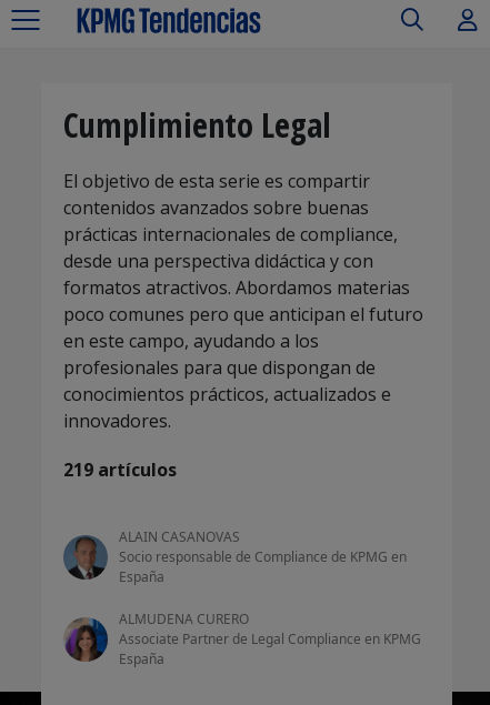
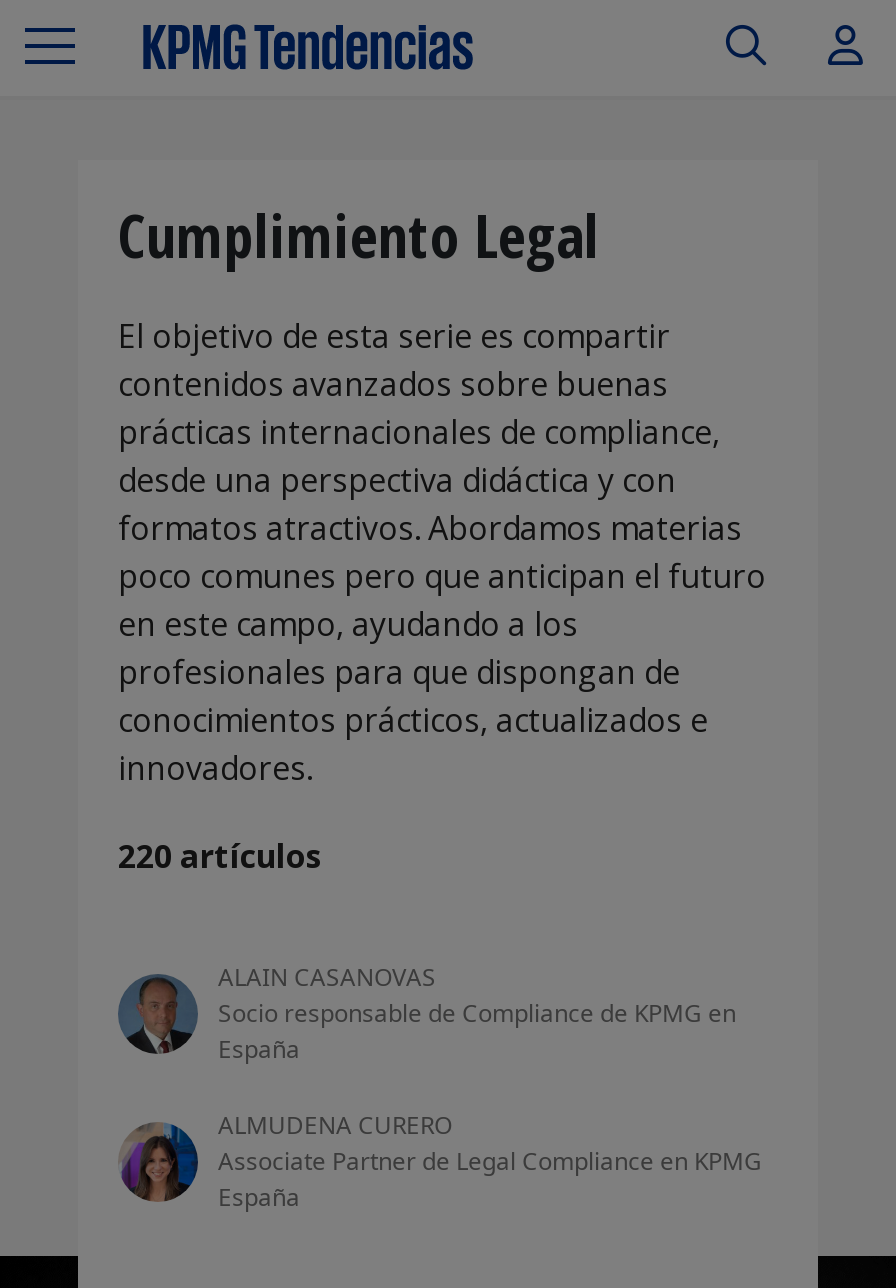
- 219 artículos
+ 220 artículos
